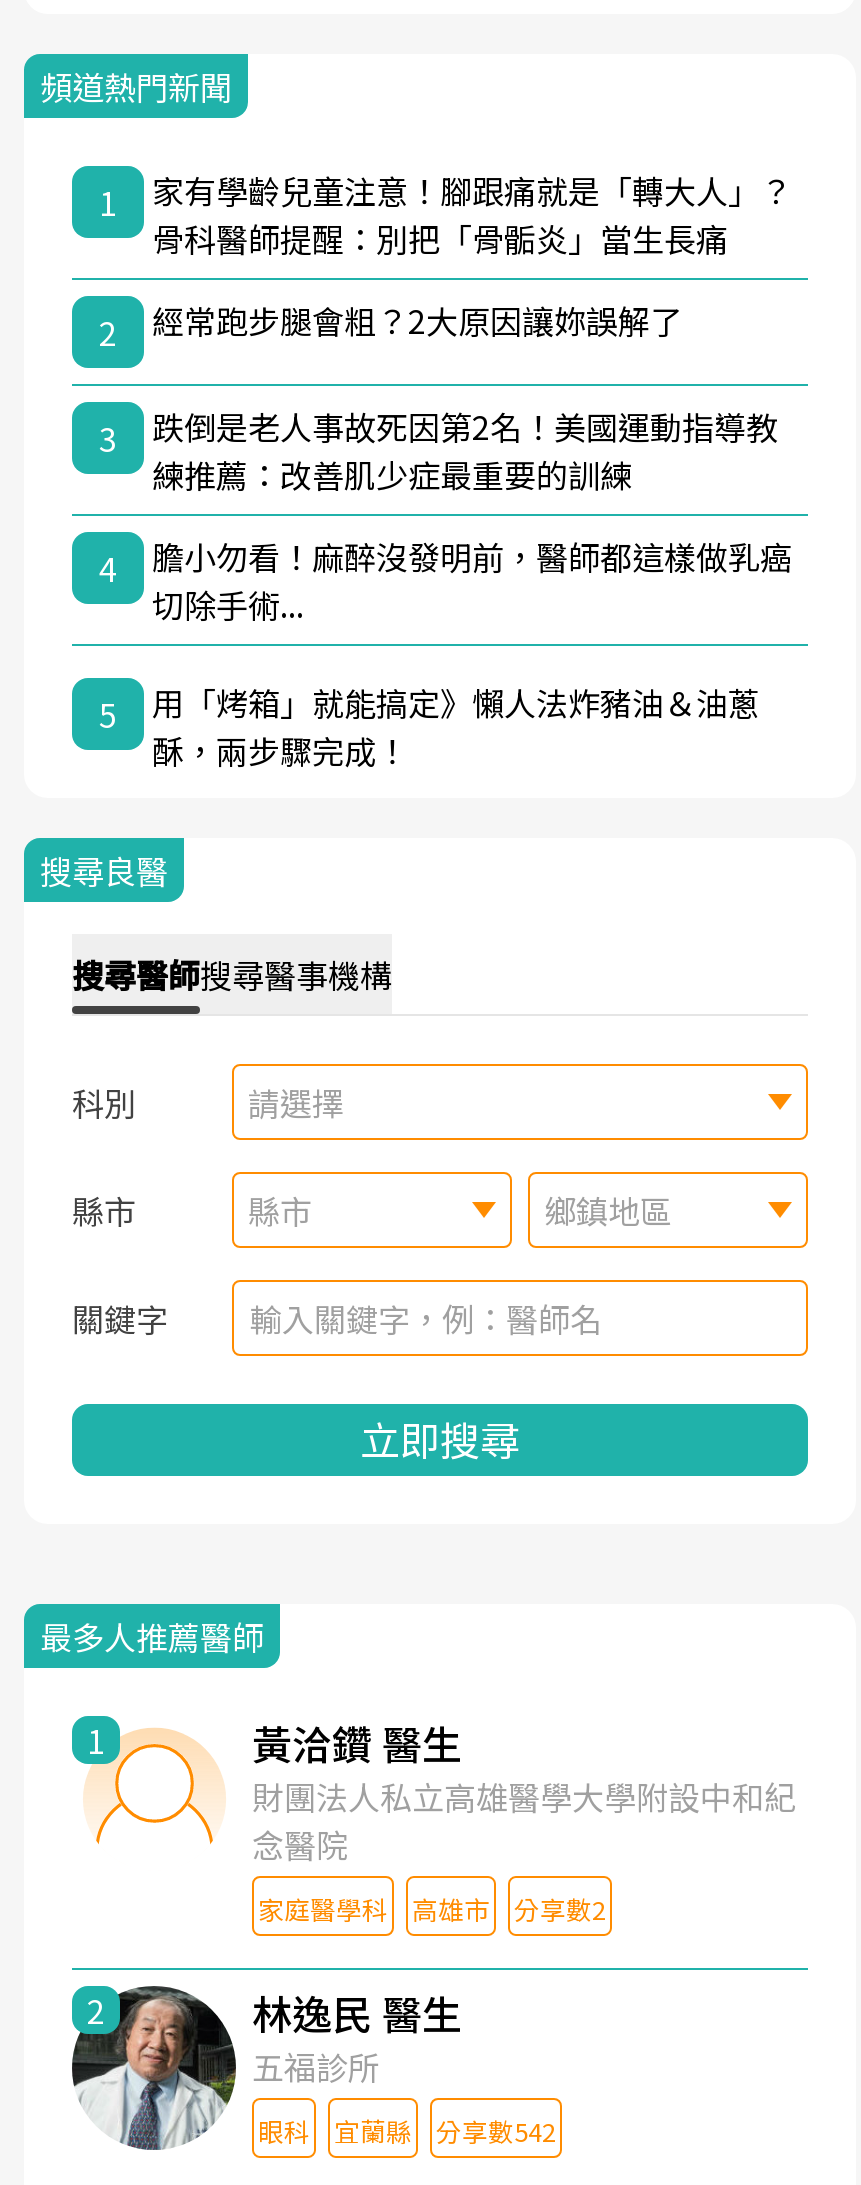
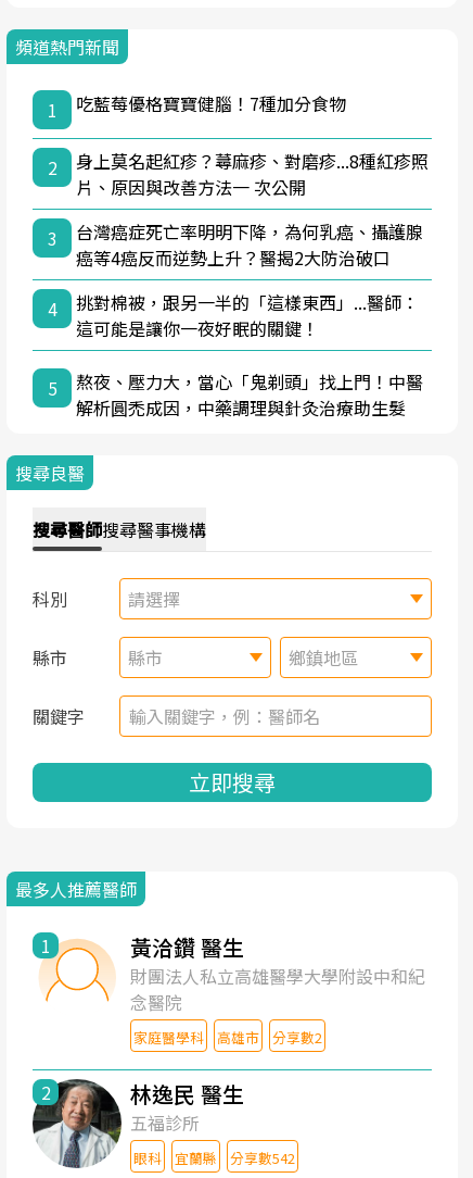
- 家有學齡兒童注意！腳跟痛就是「轉大人」？
- 骨科醫師提醒：別把「骨骺炎」當生長痛
+ 吃藍莓優格寶寶健腦！7種加分食物

- 經常跑步腿會粗？2大原因讓妳誤解了
+ 身上莫名起紅疹？蕁麻疹、對磨疹...8種紅疹照
+ 片、原因與改善方法一 次公開

- 跌倒是老人事故死因第2名！美國運動指導教
- 練推薦：改善肌少症最重要的訓練
+ 台灣癌症死亡率明明下降，為何乳癌、攝護腺
+ 癌等4癌反而逆勢上升？醫揭2大防治破口

- 膽小勿看！麻醉沒發明前，醫師都這樣做乳癌
- 切除手術...
+ 挑對棉被，跟另一半的「這樣東西」...醫師：
+ 這可能是讓你一夜好眠的關鍵！

- 用「烤箱」就能搞定》懶人法炸豬油＆油蔥
- 酥，兩步驟完成！
+ 熬夜、壓力大，當心「鬼剃頭」找上門！中醫
+ 解析圓禿成因，中藥調理與針灸治療助生髮
